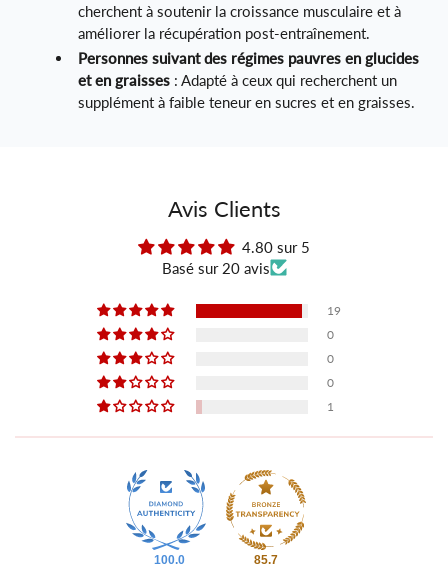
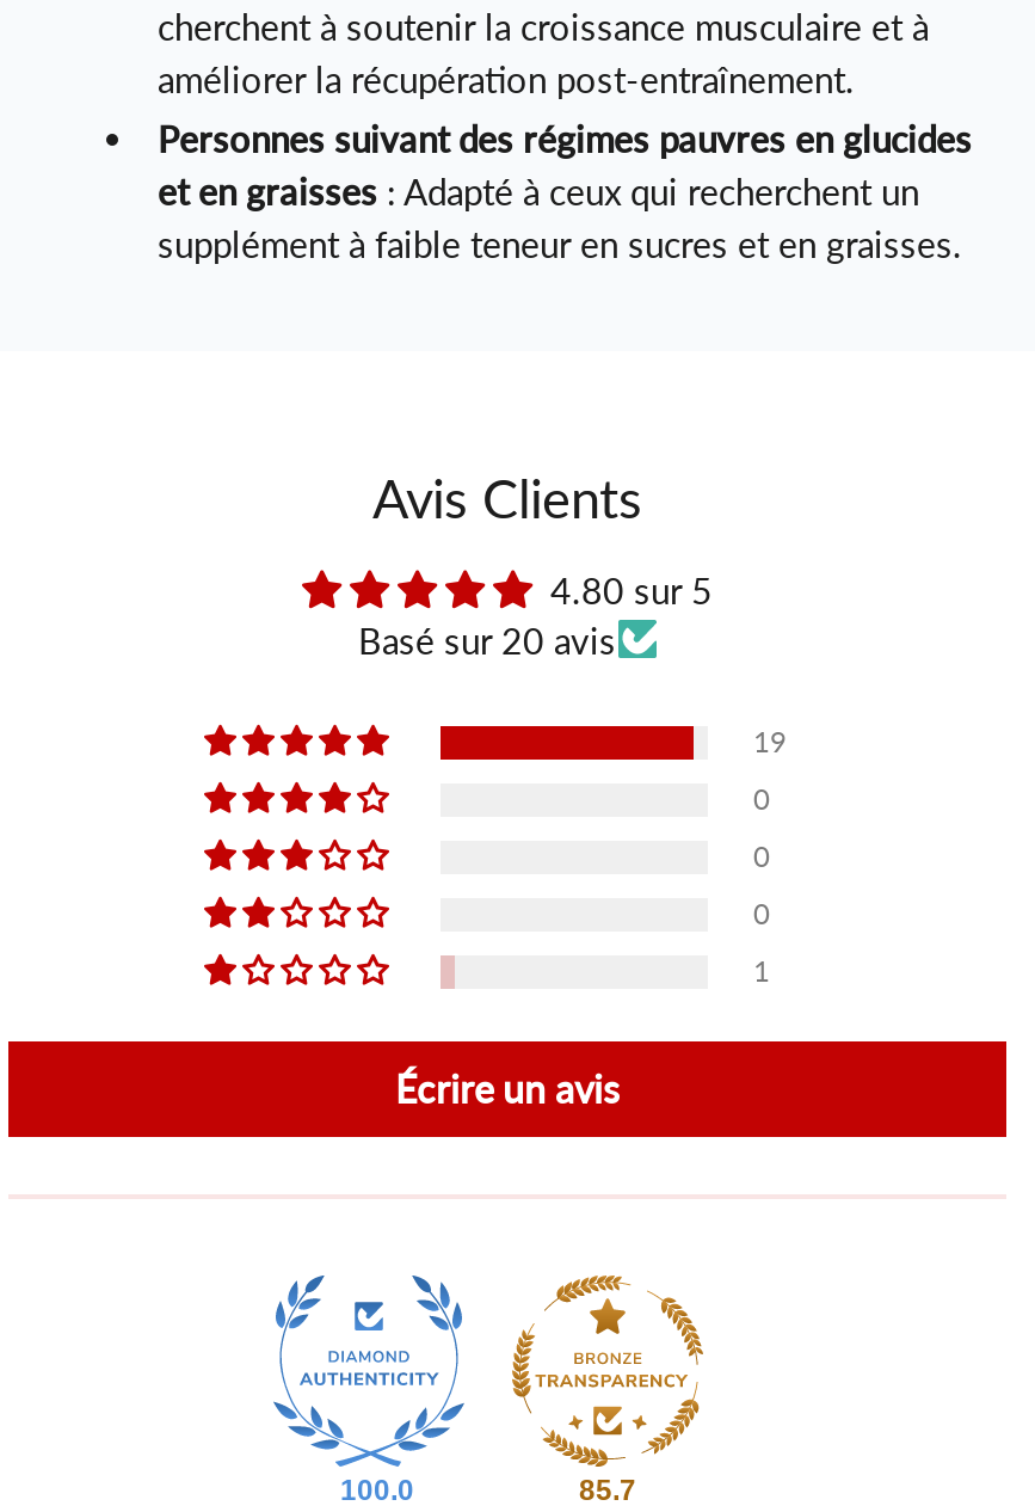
+ Écrire un avis
